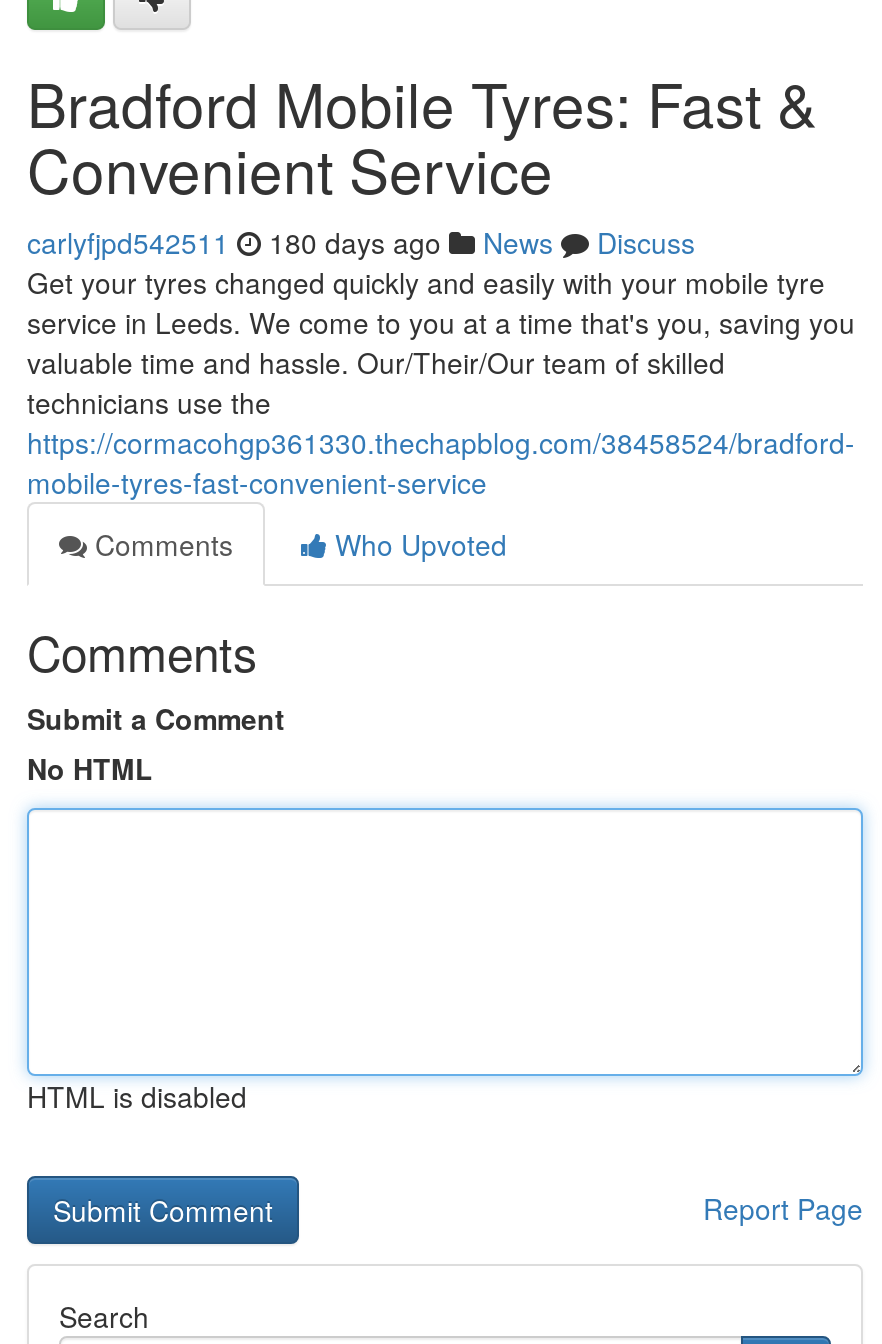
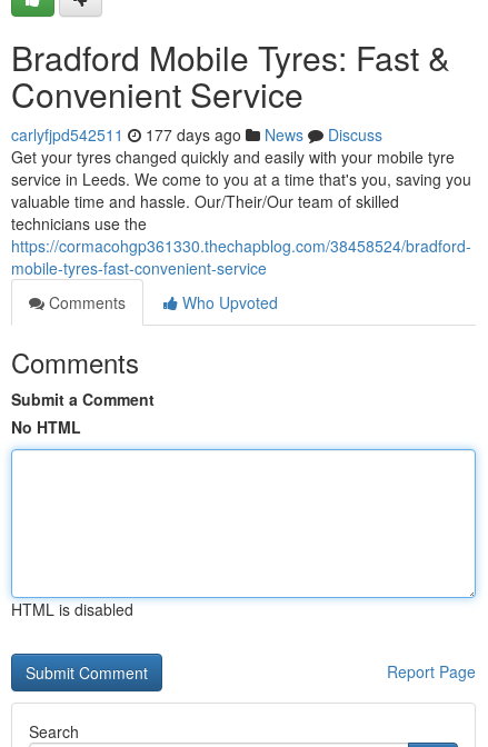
- carlyfjpd542511 180 days ago News Discuss
+ carlyfjpd542511 177 days ago News Discuss
